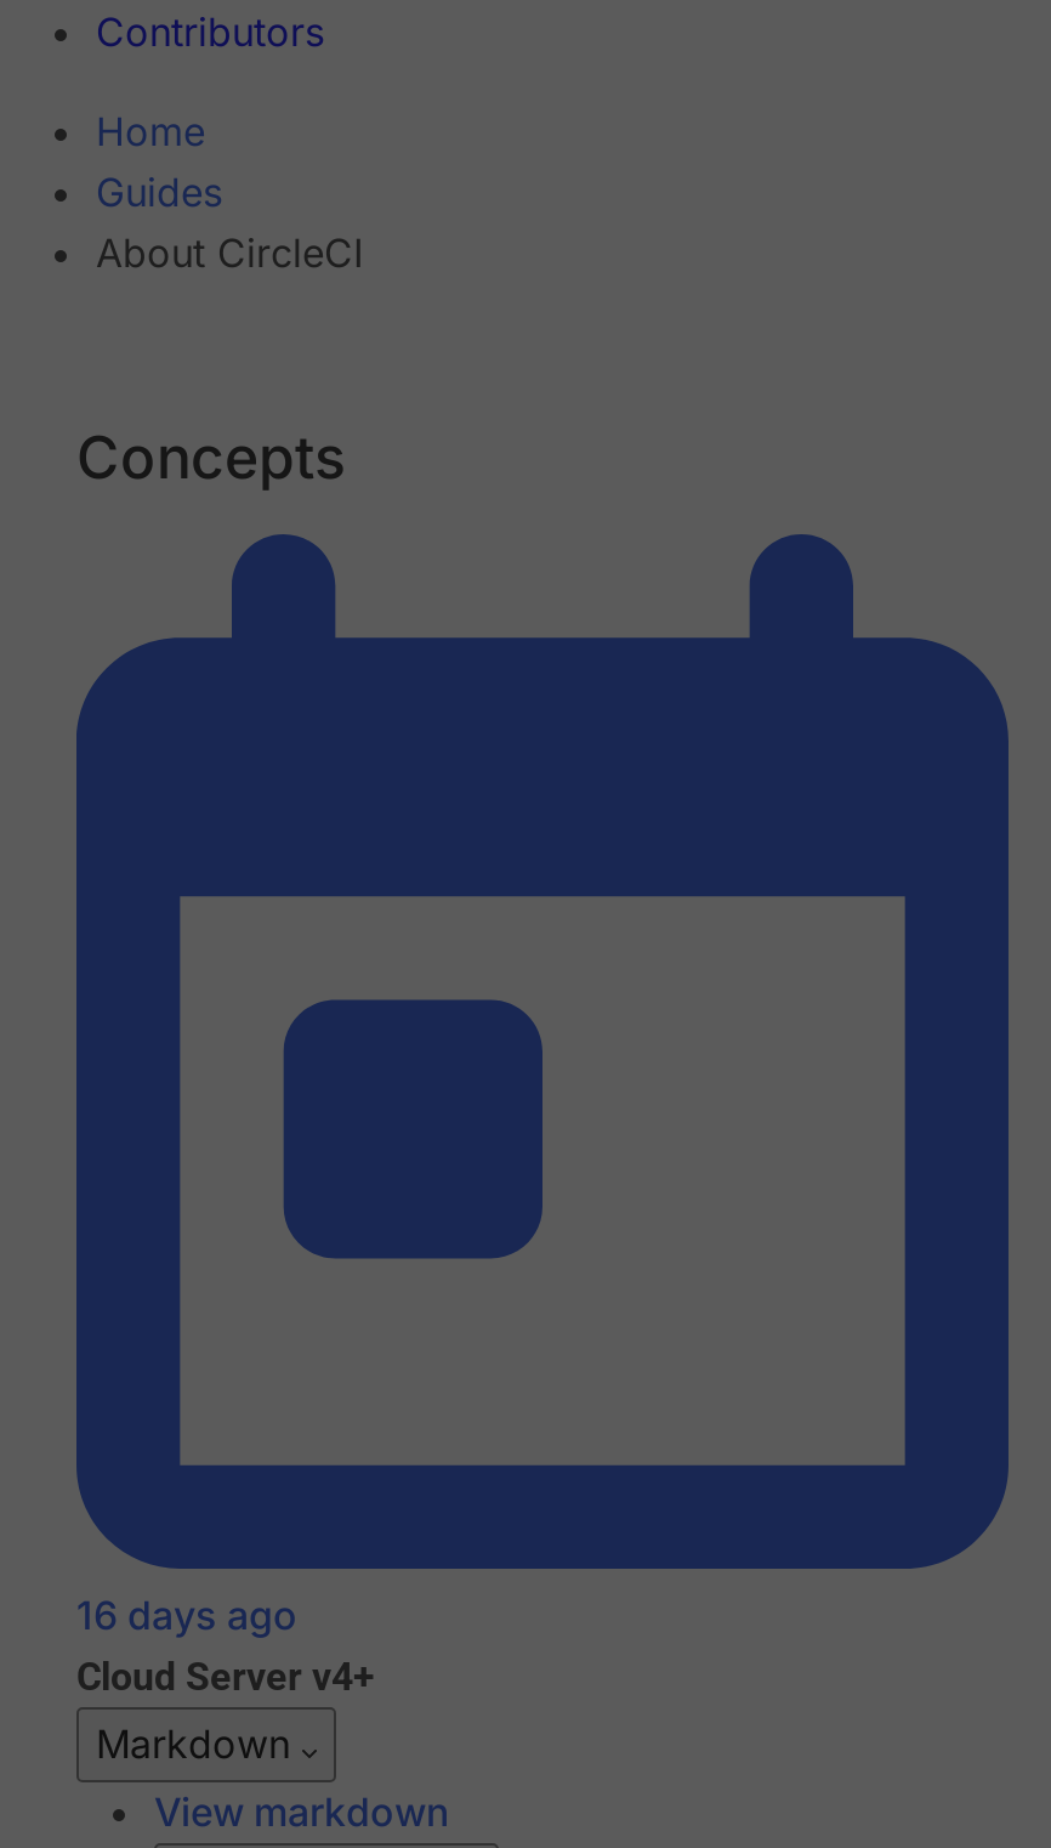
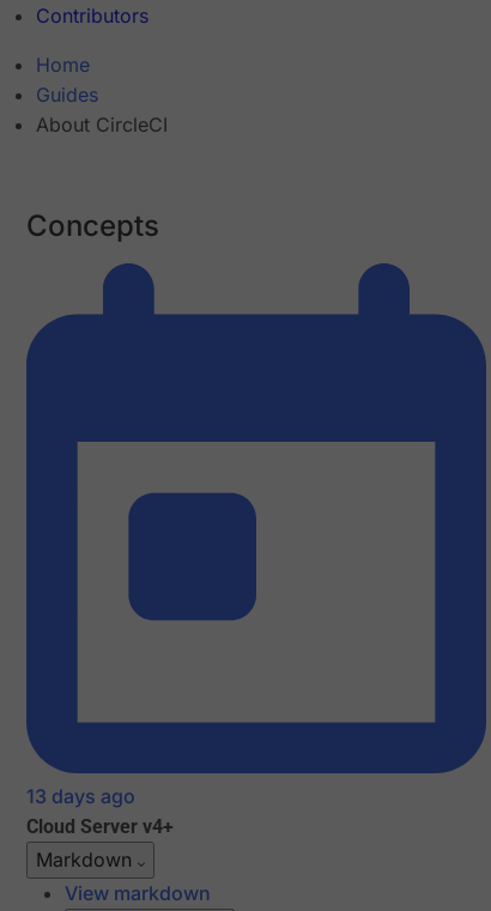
- 16 days ago
+ 13 days ago
